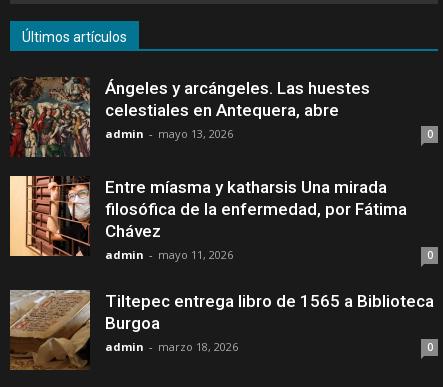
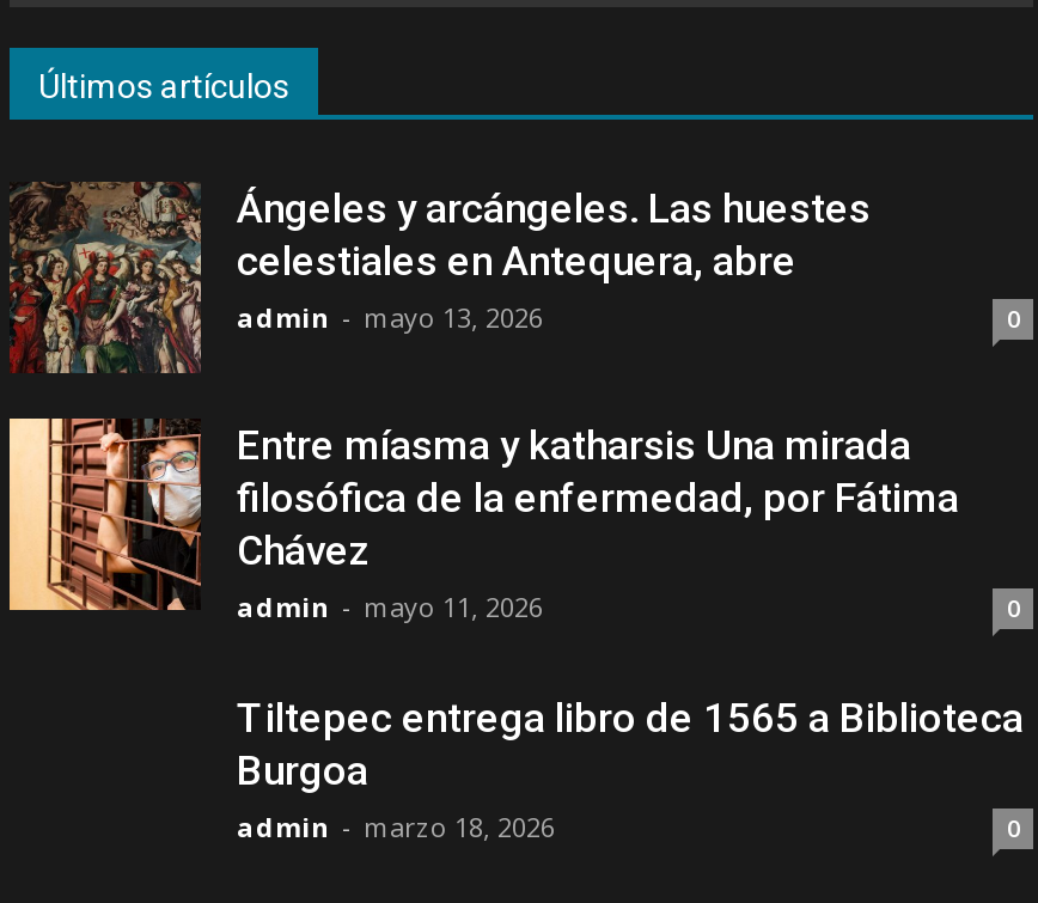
- [image]
